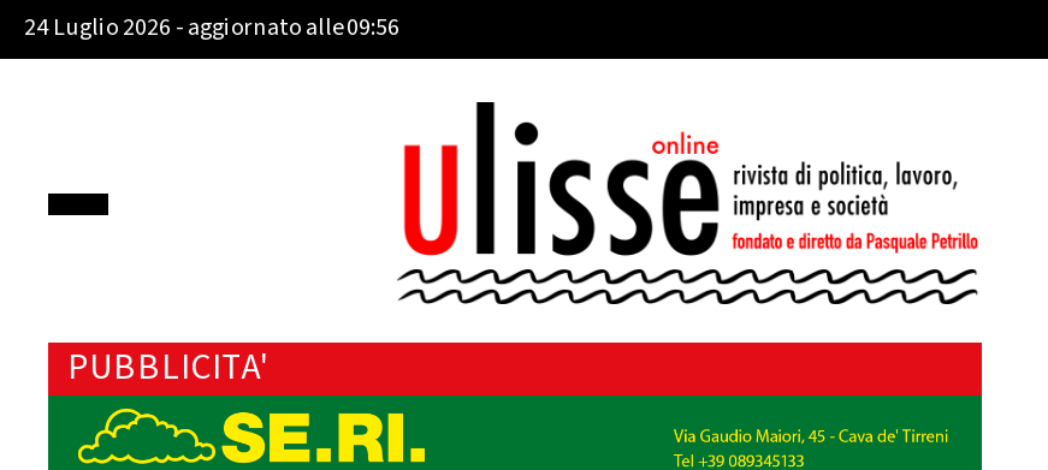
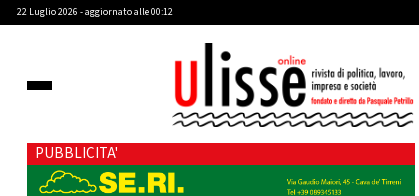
- 24 Luglio 2026 - aggiornato alle 09:56
+ 22 Luglio 2026 - aggiornato alle 00:12
